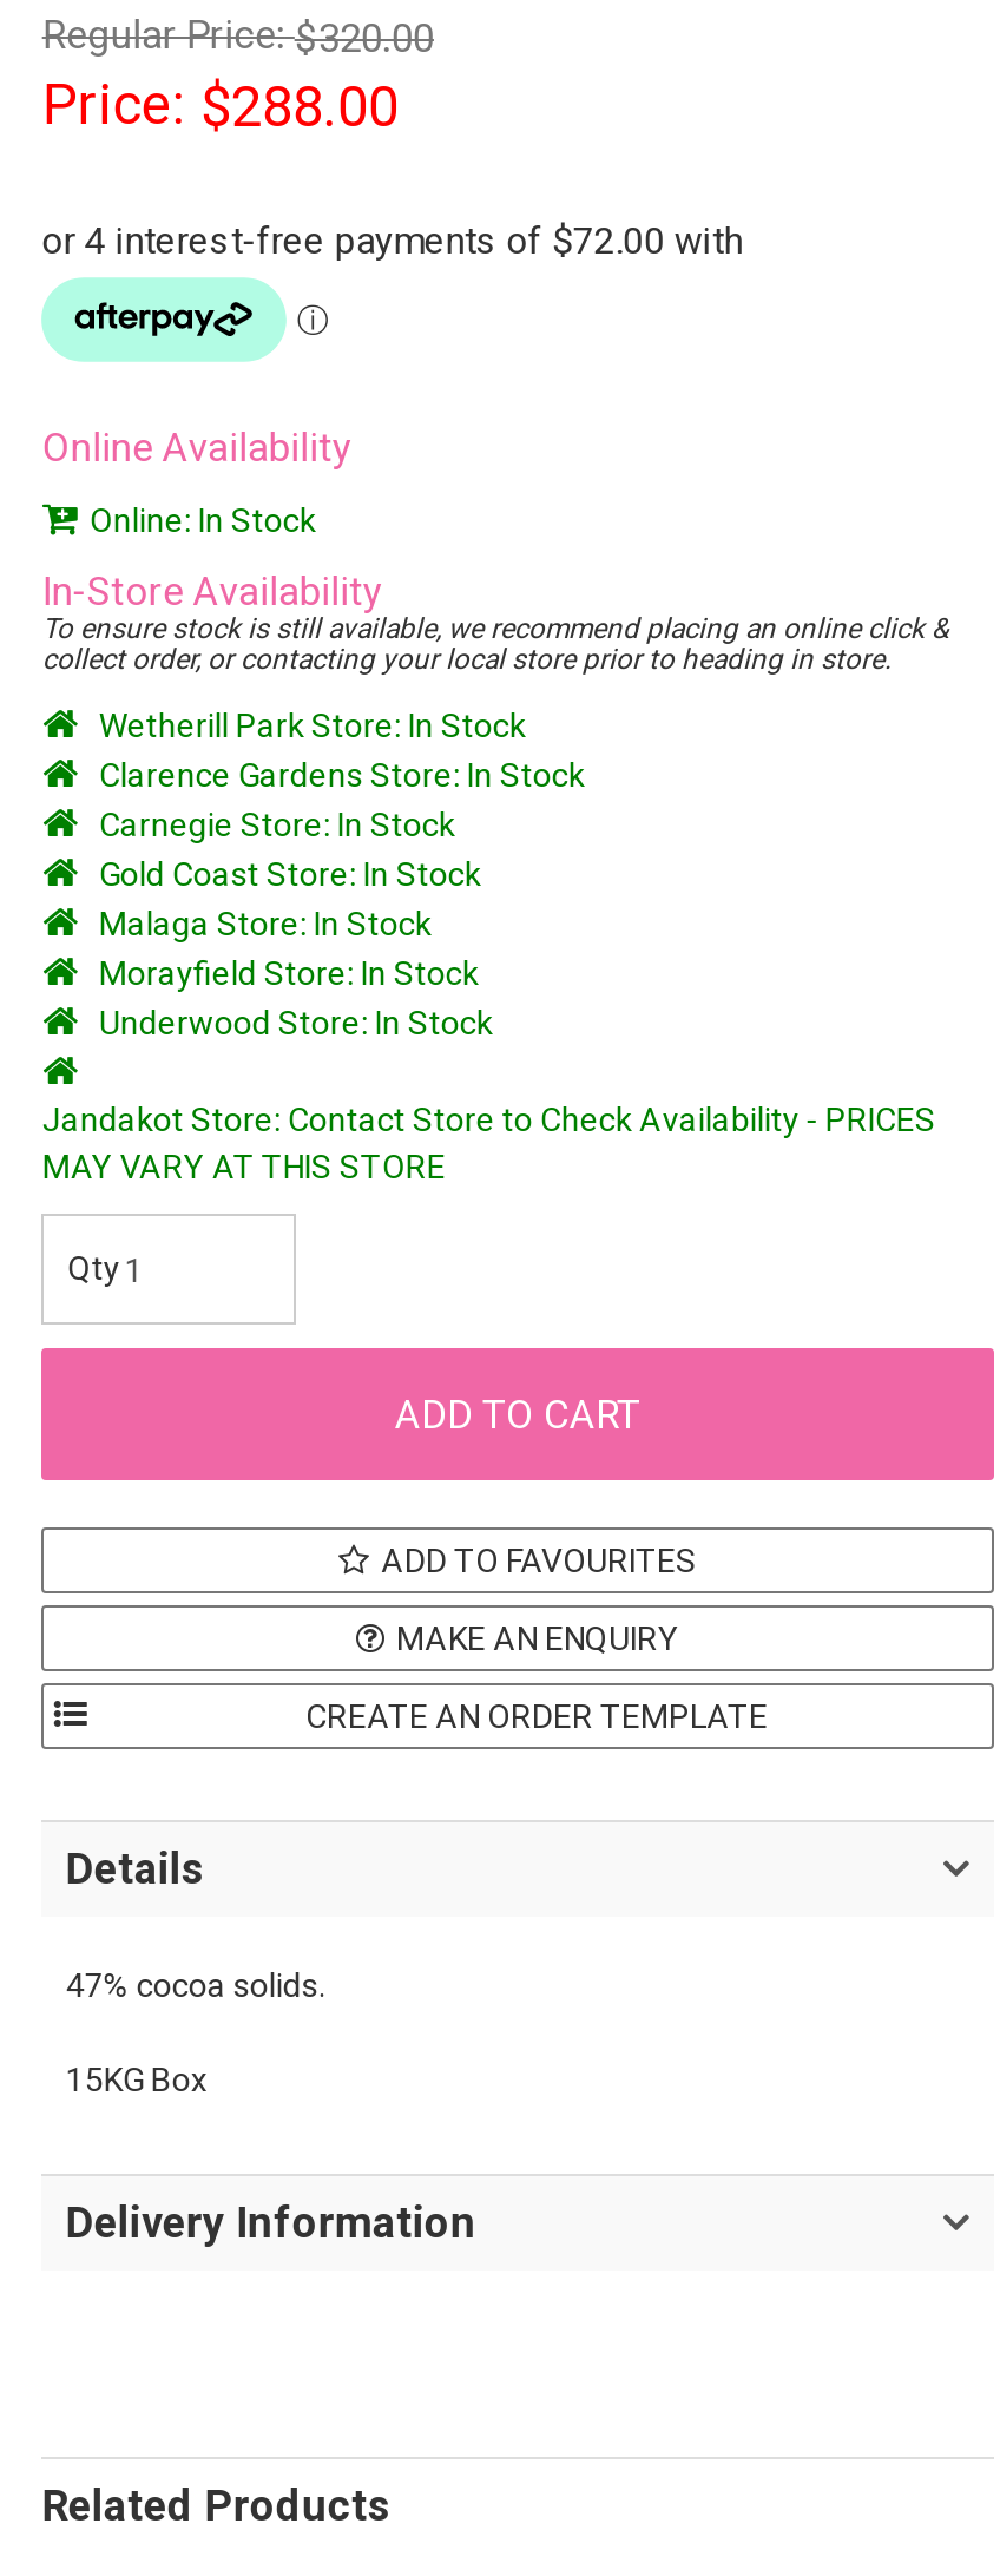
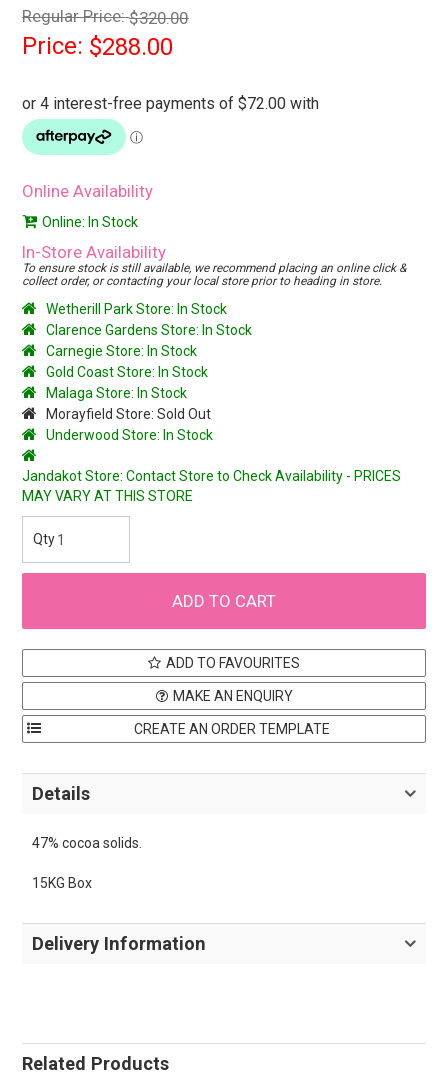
- Morayfield Store: In Stock
+ Morayfield Store: Sold Out
